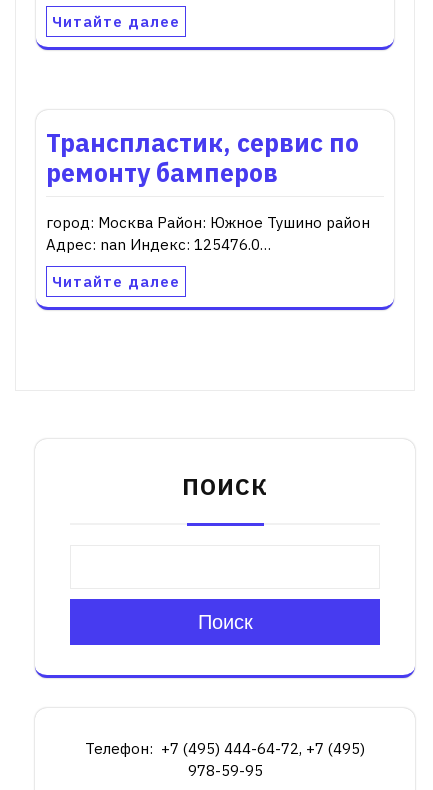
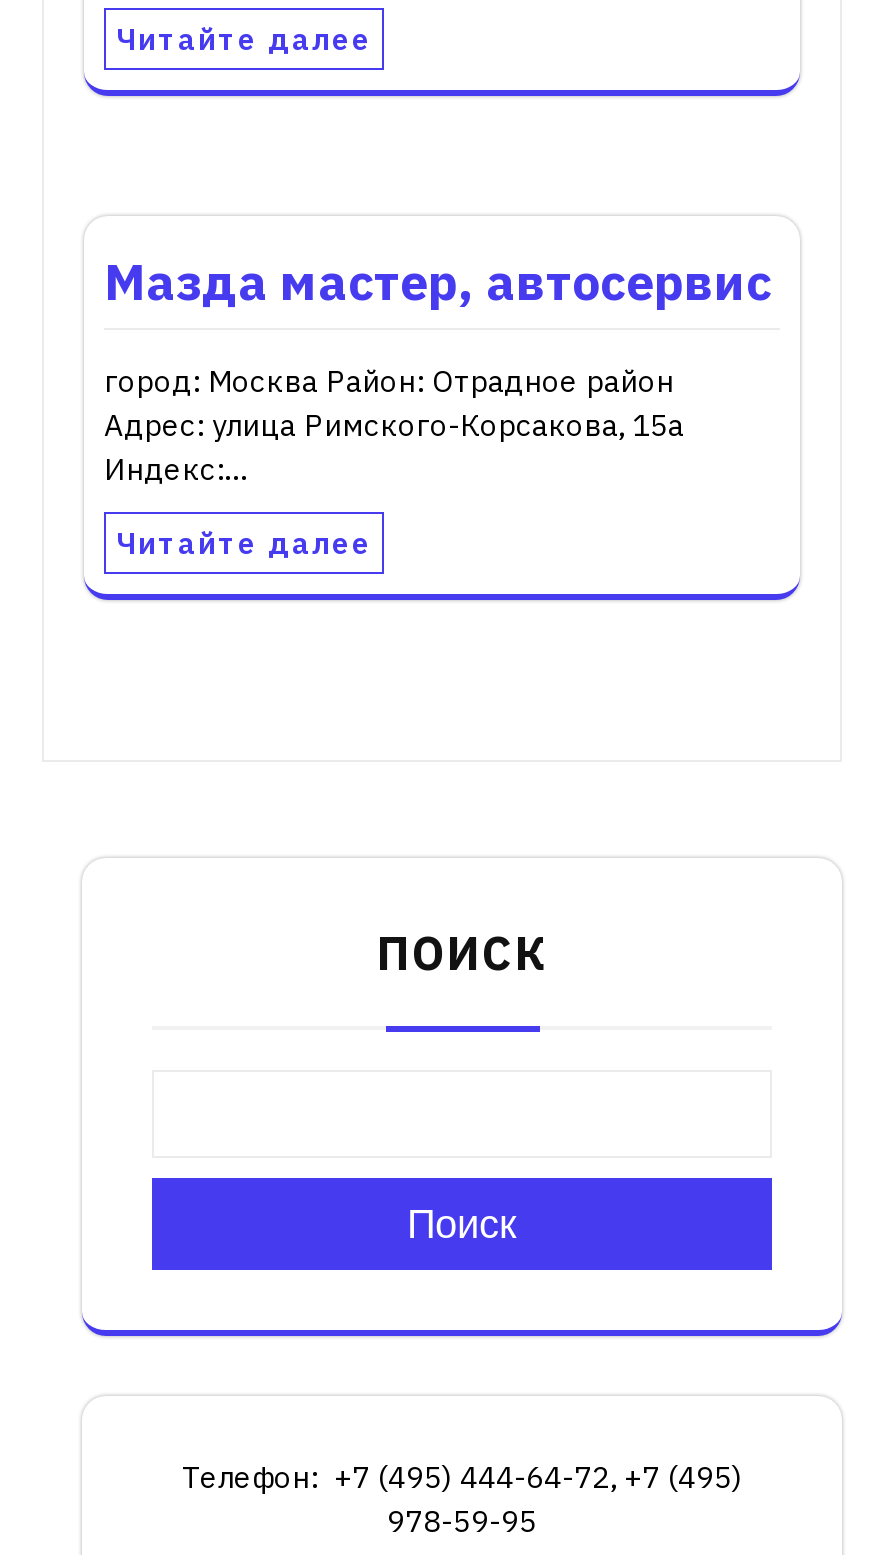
- Транспластик, сервис по
- ремонту бамперов
+ Мазда мастер, автосервис

- город: Москва Район: Южное Тушино район
- Адрес: nan Индекс: 125476.0…
+ город: Москва Район: Отрадное район
+ Адрес: улица Римского-Корсакова, 15а
+ Индекс:…
